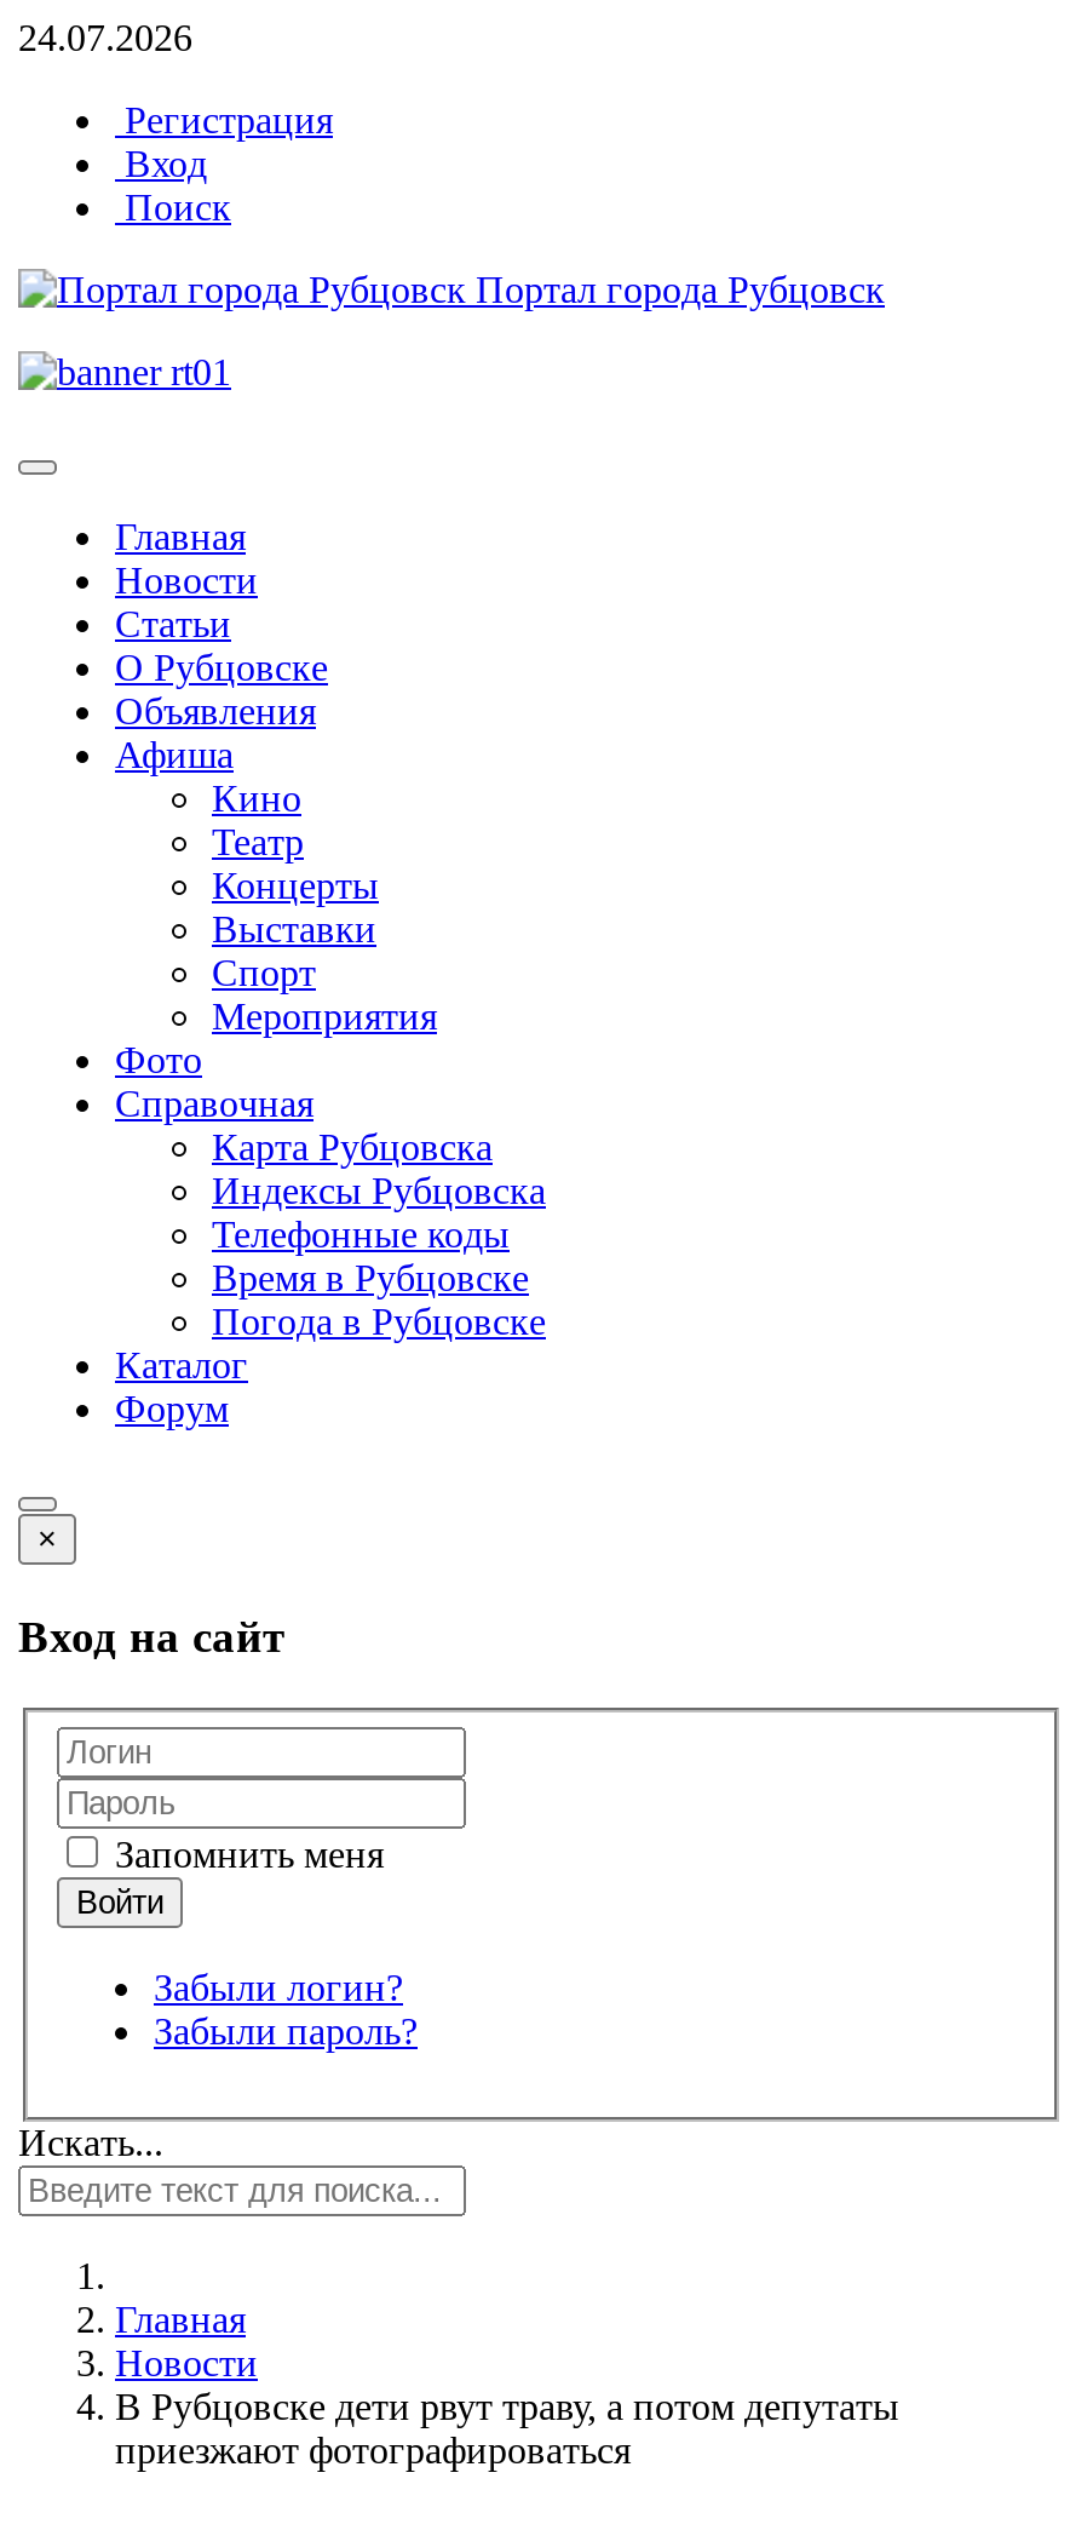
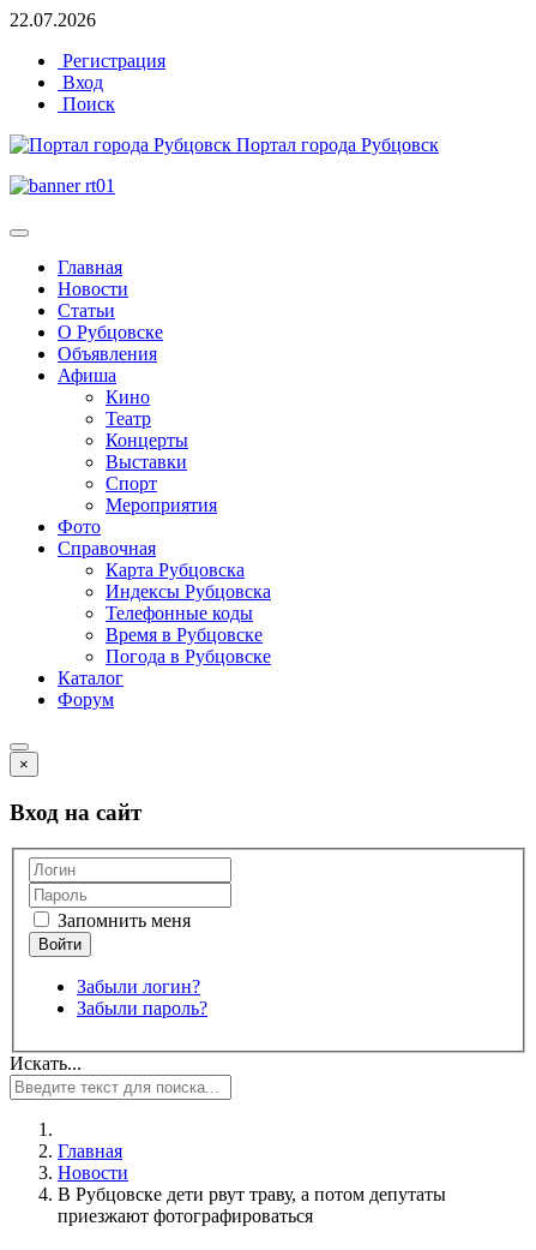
- 24.07.2026
+ 22.07.2026
